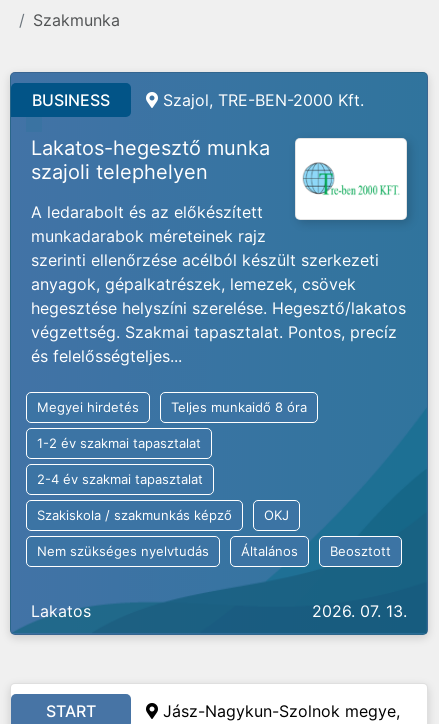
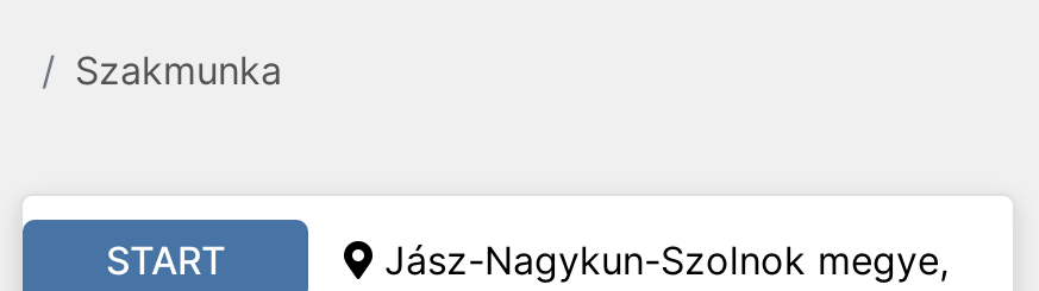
- [image]
- BUSINESS
- Szajol, TRE-BEN-2000 Kft.
- Lakatos-hegesztő munka
- szajoli telephelyen
- A ledarabolt és az előkészített
- munkadarabok méreteinek rajz
- szerinti ellenőrzése acélból készült szerkezeti
- anyagok, gépalkatrészek, lemezek, csövek
- hegesztése helyszíni szerelése. Hegesztő/lakatos
- végzettség. Szakmai tapasztalat. Pontos, precíz
- és felelősségteljes...
- Megyei hirdetés
- Teljes munkaidő 8 óra
- 1-2 év szakmai tapasztalat
- 2-4 év szakmai tapasztalat
- Szakiskola / szakmunkás képző
- OKJ
- Nem szükséges nyelvtudás
- Általános
- Beosztott
- Lakatos
- 2026. 07. 13.
